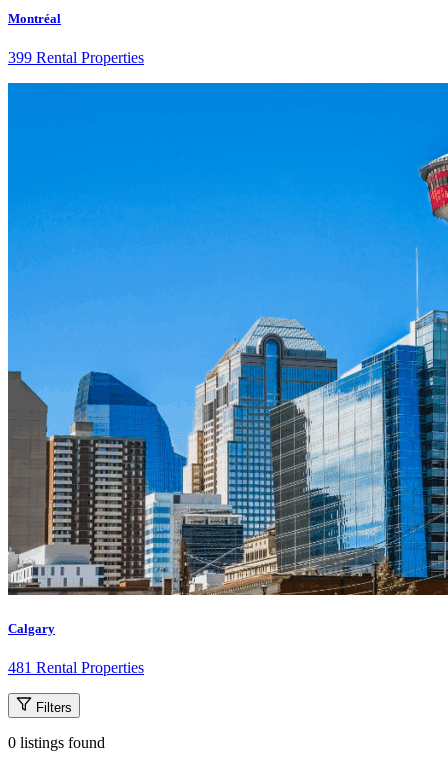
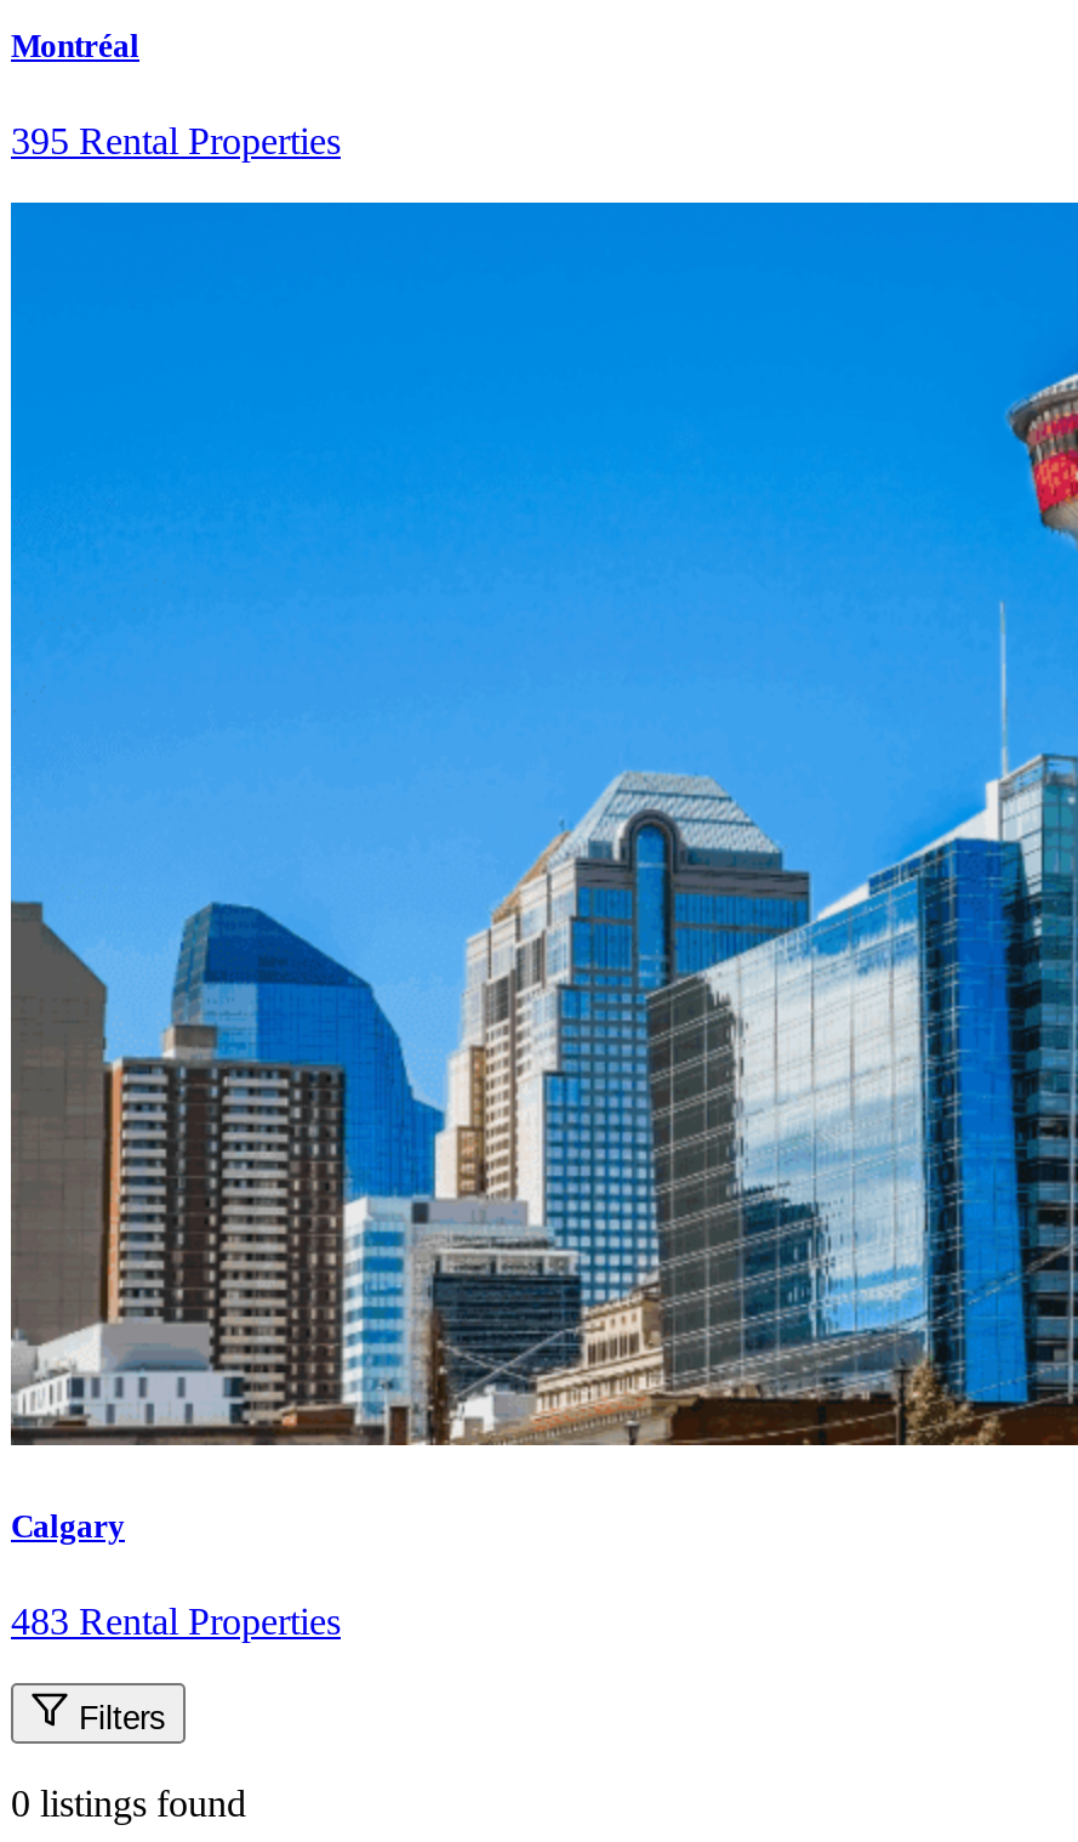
- 399 Rental Properties
+ 395 Rental Properties

- 481 Rental Properties
+ 483 Rental Properties
